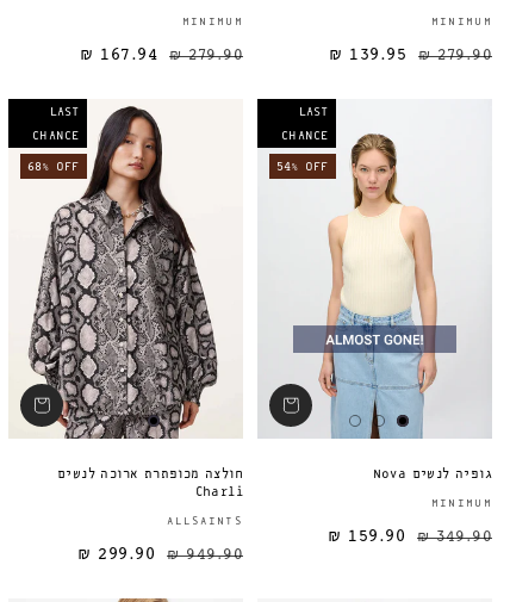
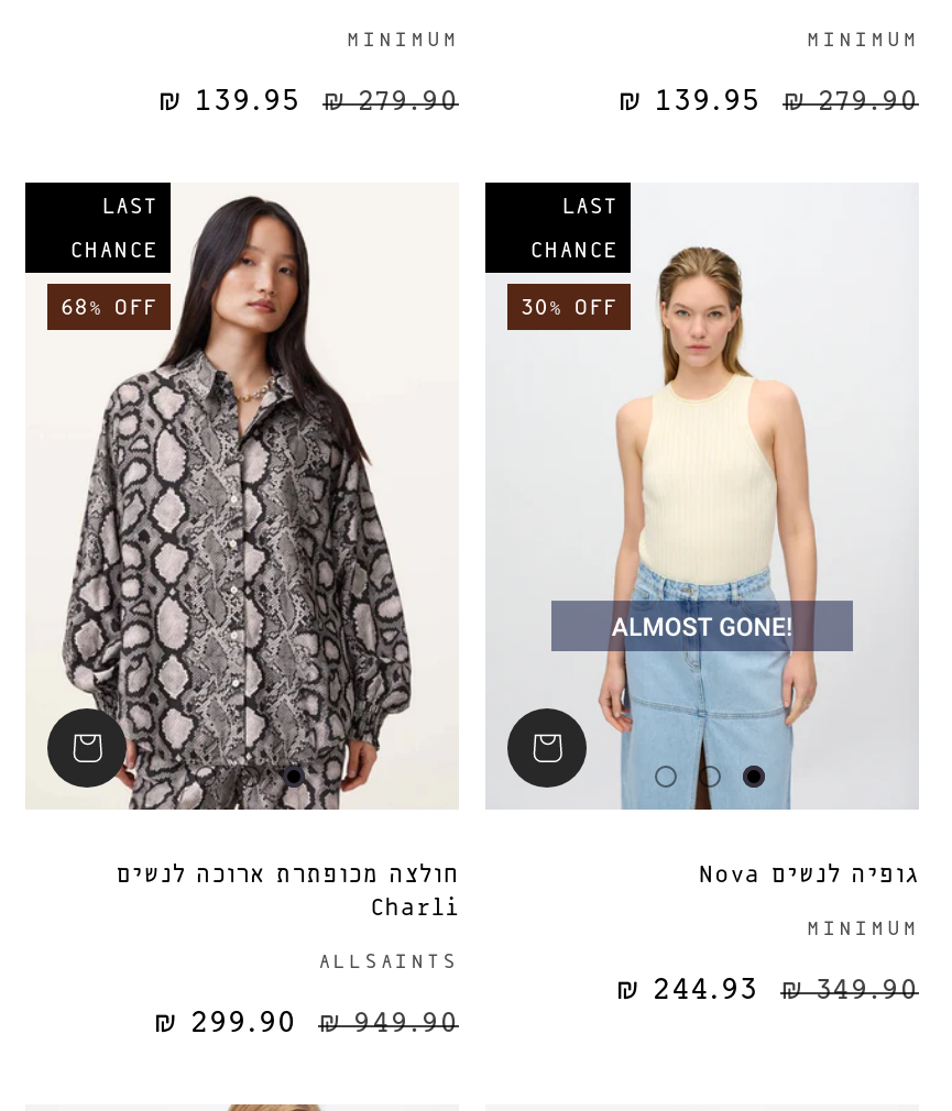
- 167.94 ₪
+ 139.95 ₪

- 54% OFF
+ 30% OFF

- 159.90 ₪ 349.90 ₪
+ 244.93 ₪ 349.90 ₪
